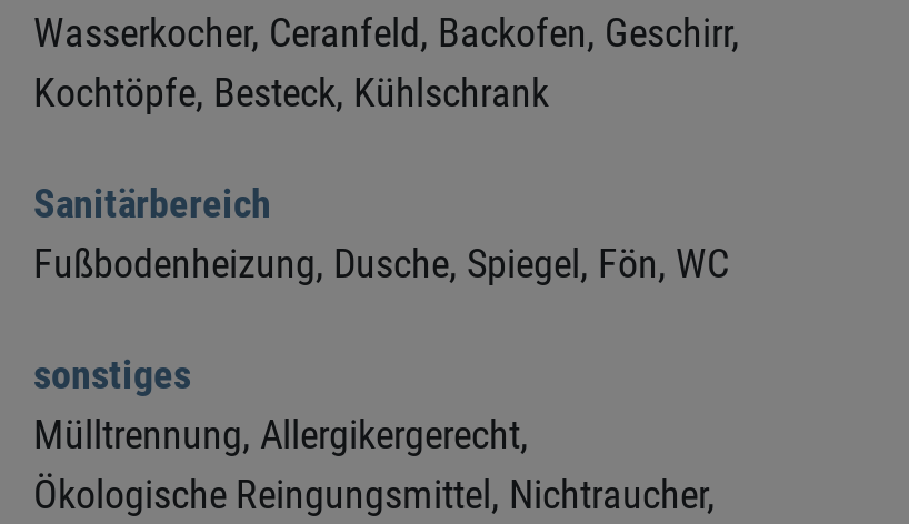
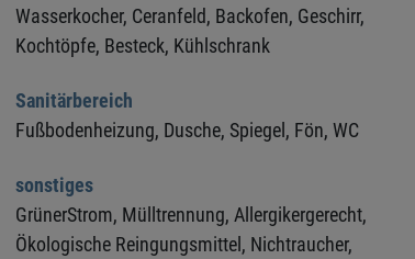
- Mülltrennung, Allergikergerecht,
+ GrünerStrom, Mülltrennung, Allergikergerecht,
